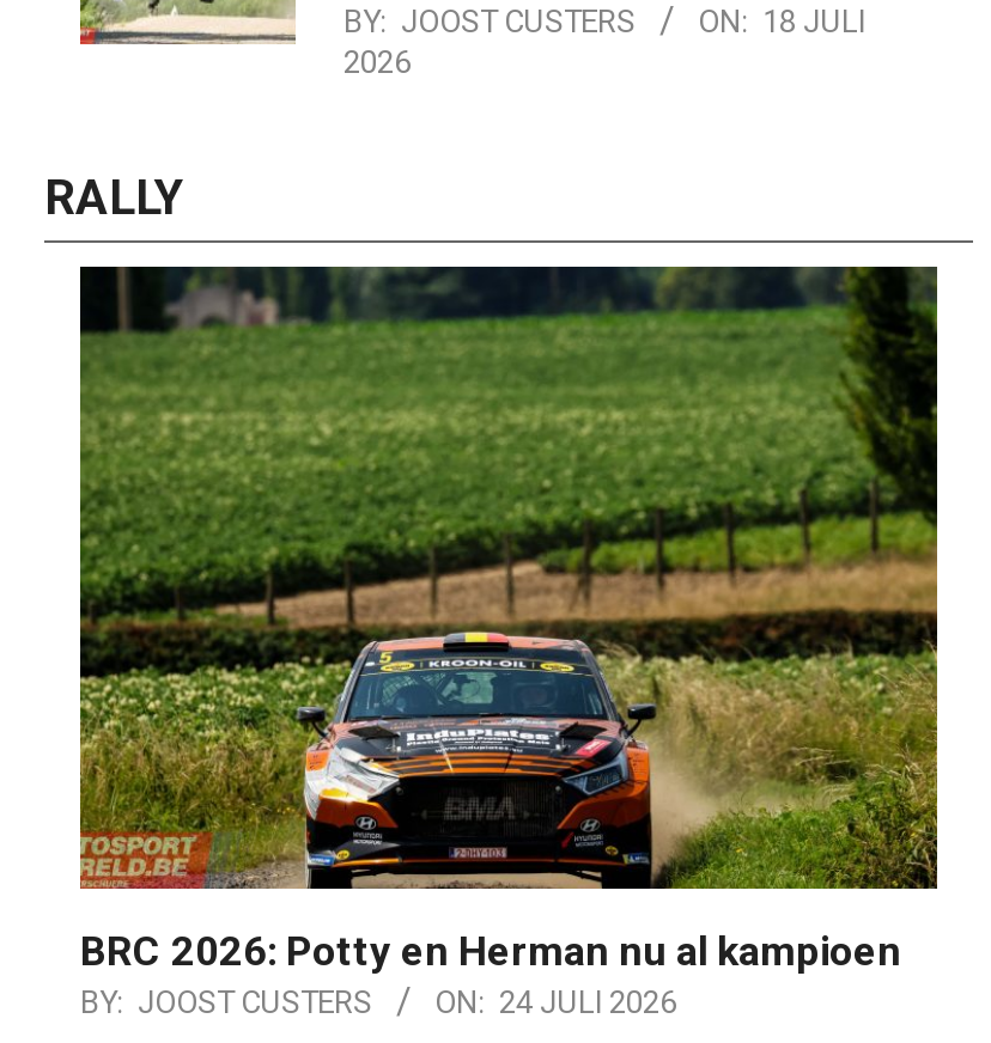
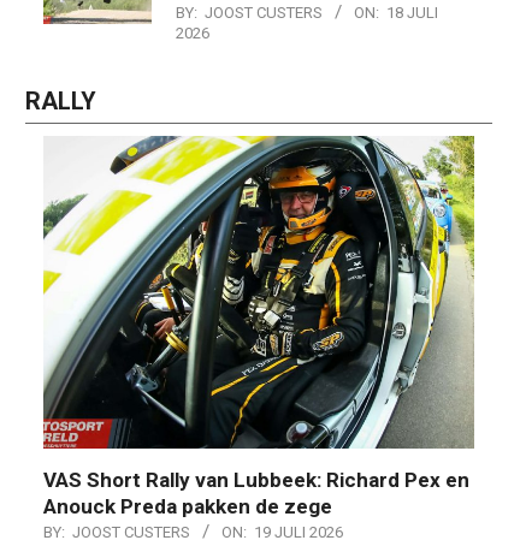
- [image]
- BRC 2026: Potty en Herman nu al kampioen
+ [image]
+ VAS Short Rally van Lubbeek: Richard Pex en
+ Anouck Preda pakken de zege

- BY: JOOST CUSTERS ON: 24 JULI 2026
+ BY: JOOST CUSTERS ON: 19 JULI 2026
